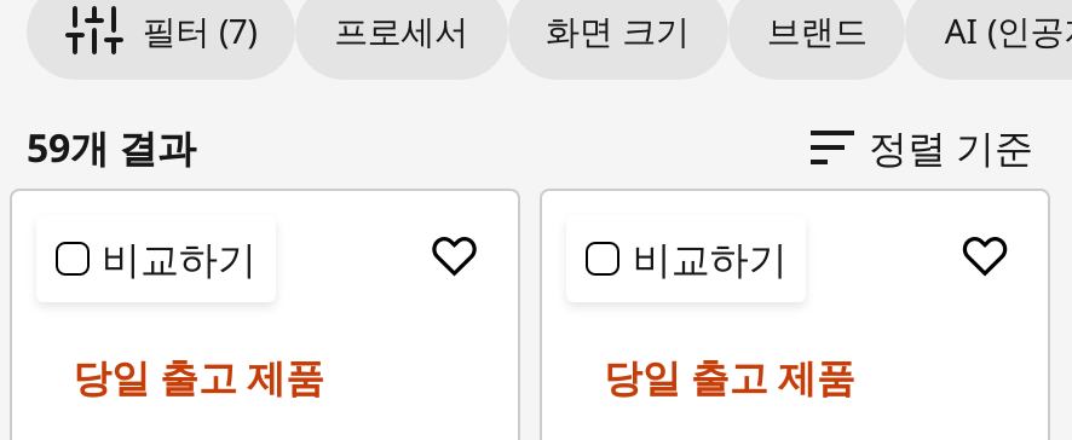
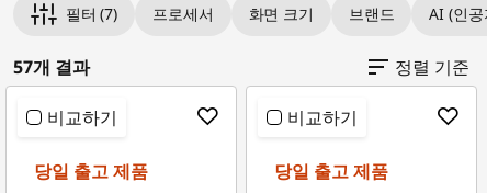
- 59개 결과
+ 57개 결과
